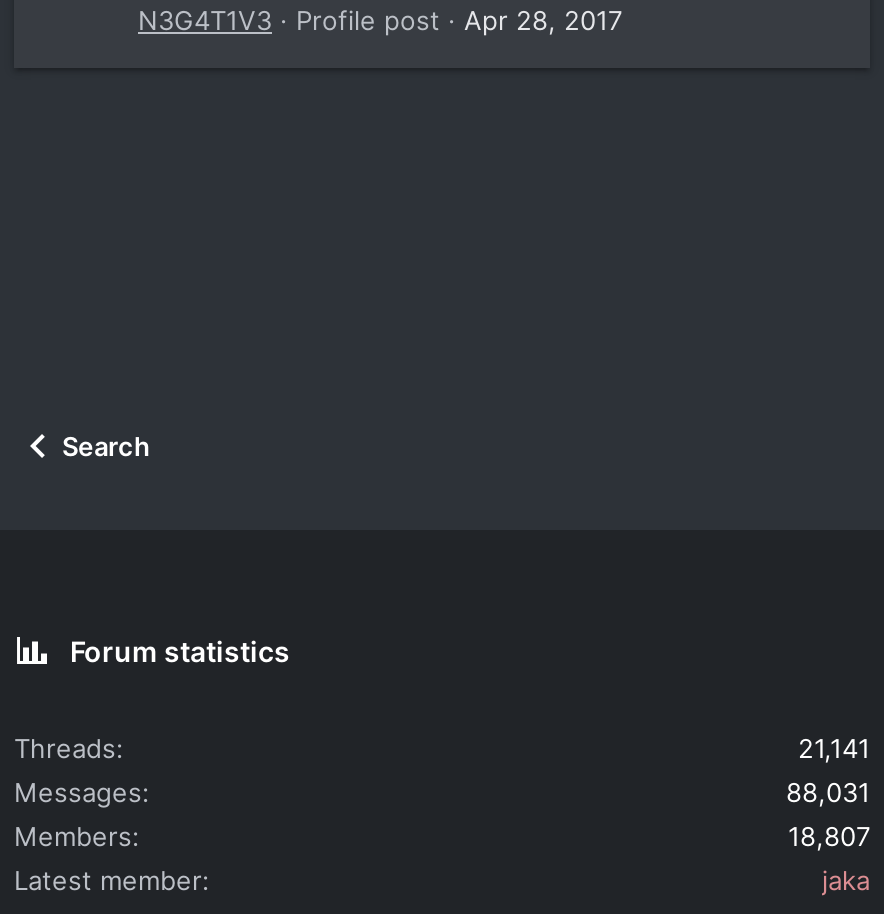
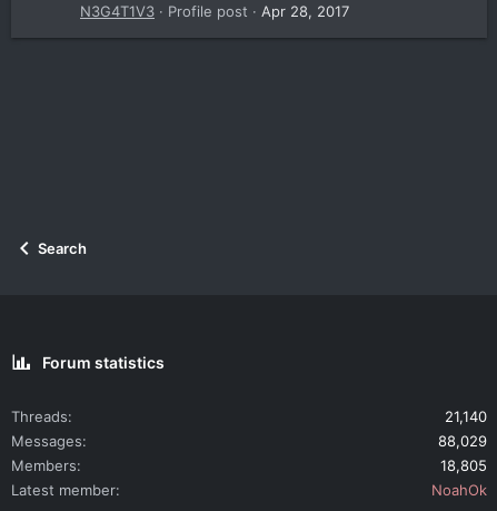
- 21,141
+ 21,140

- 88,031
+ 88,029

- 18,807
+ 18,805

- jaka
+ NoahOk
